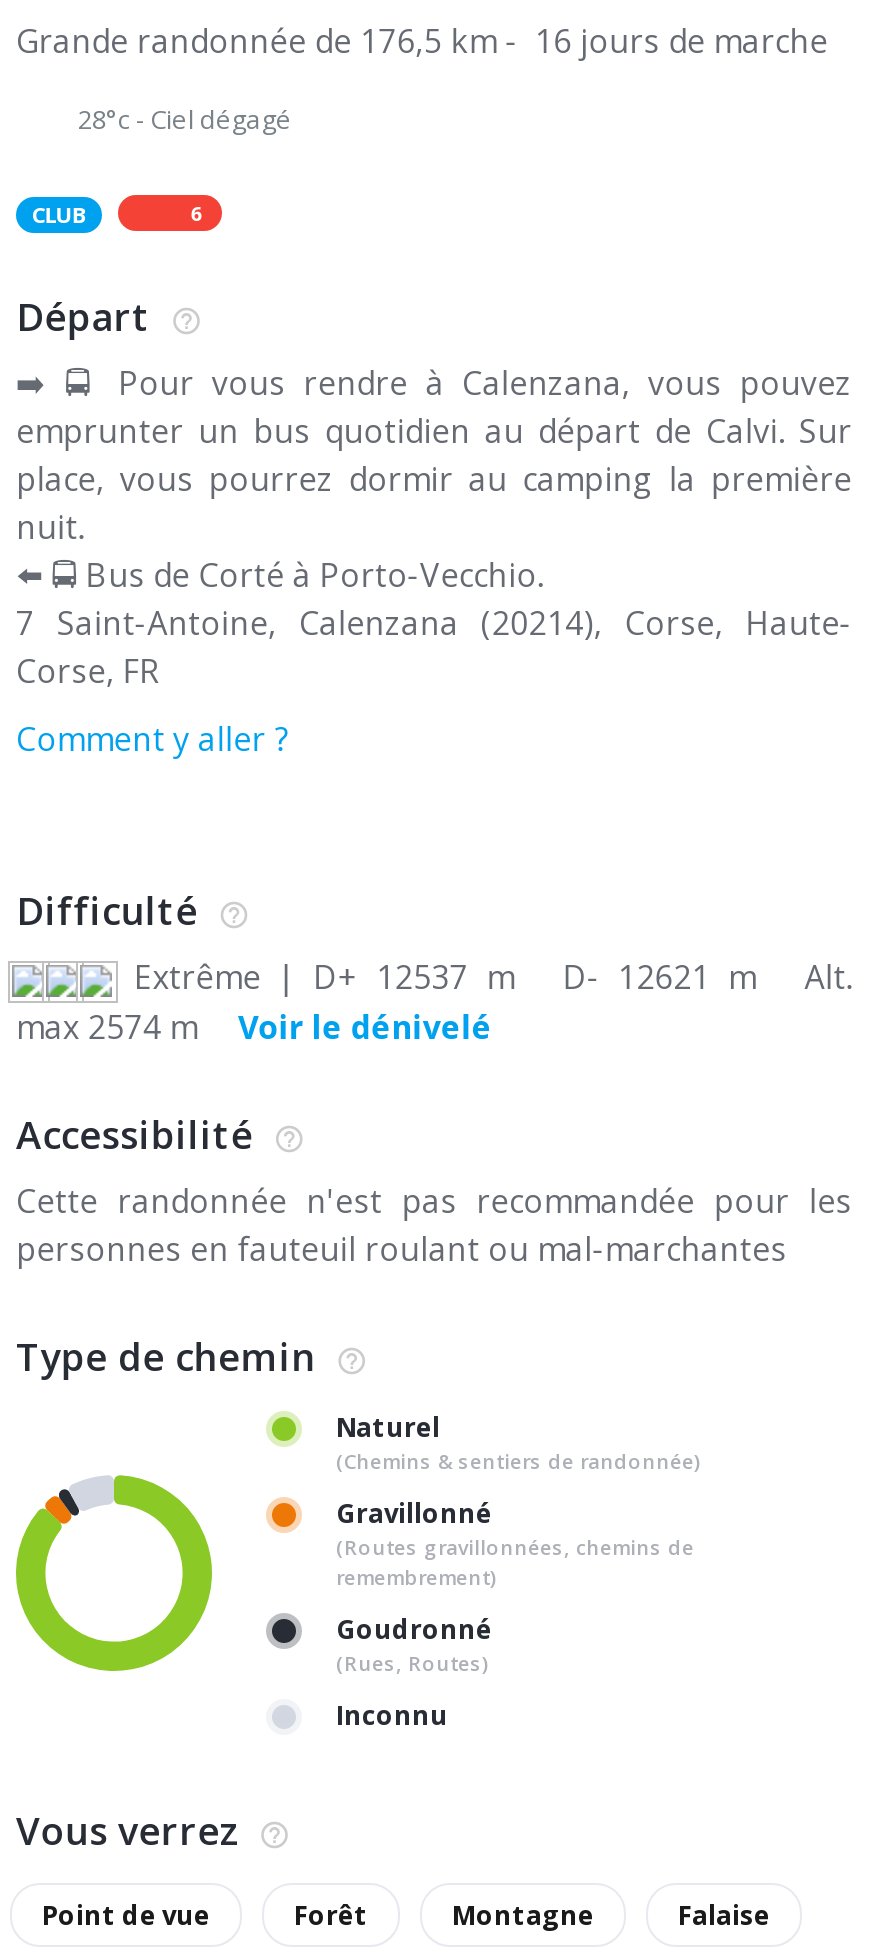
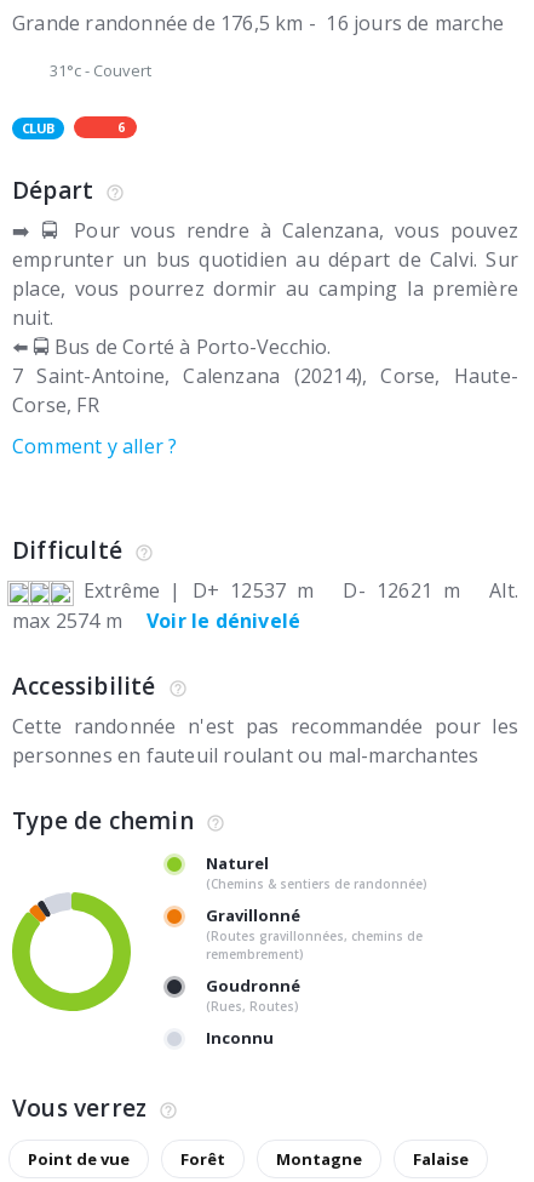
- 28°c - Ciel dégagé
+ 31°c - Couvert
